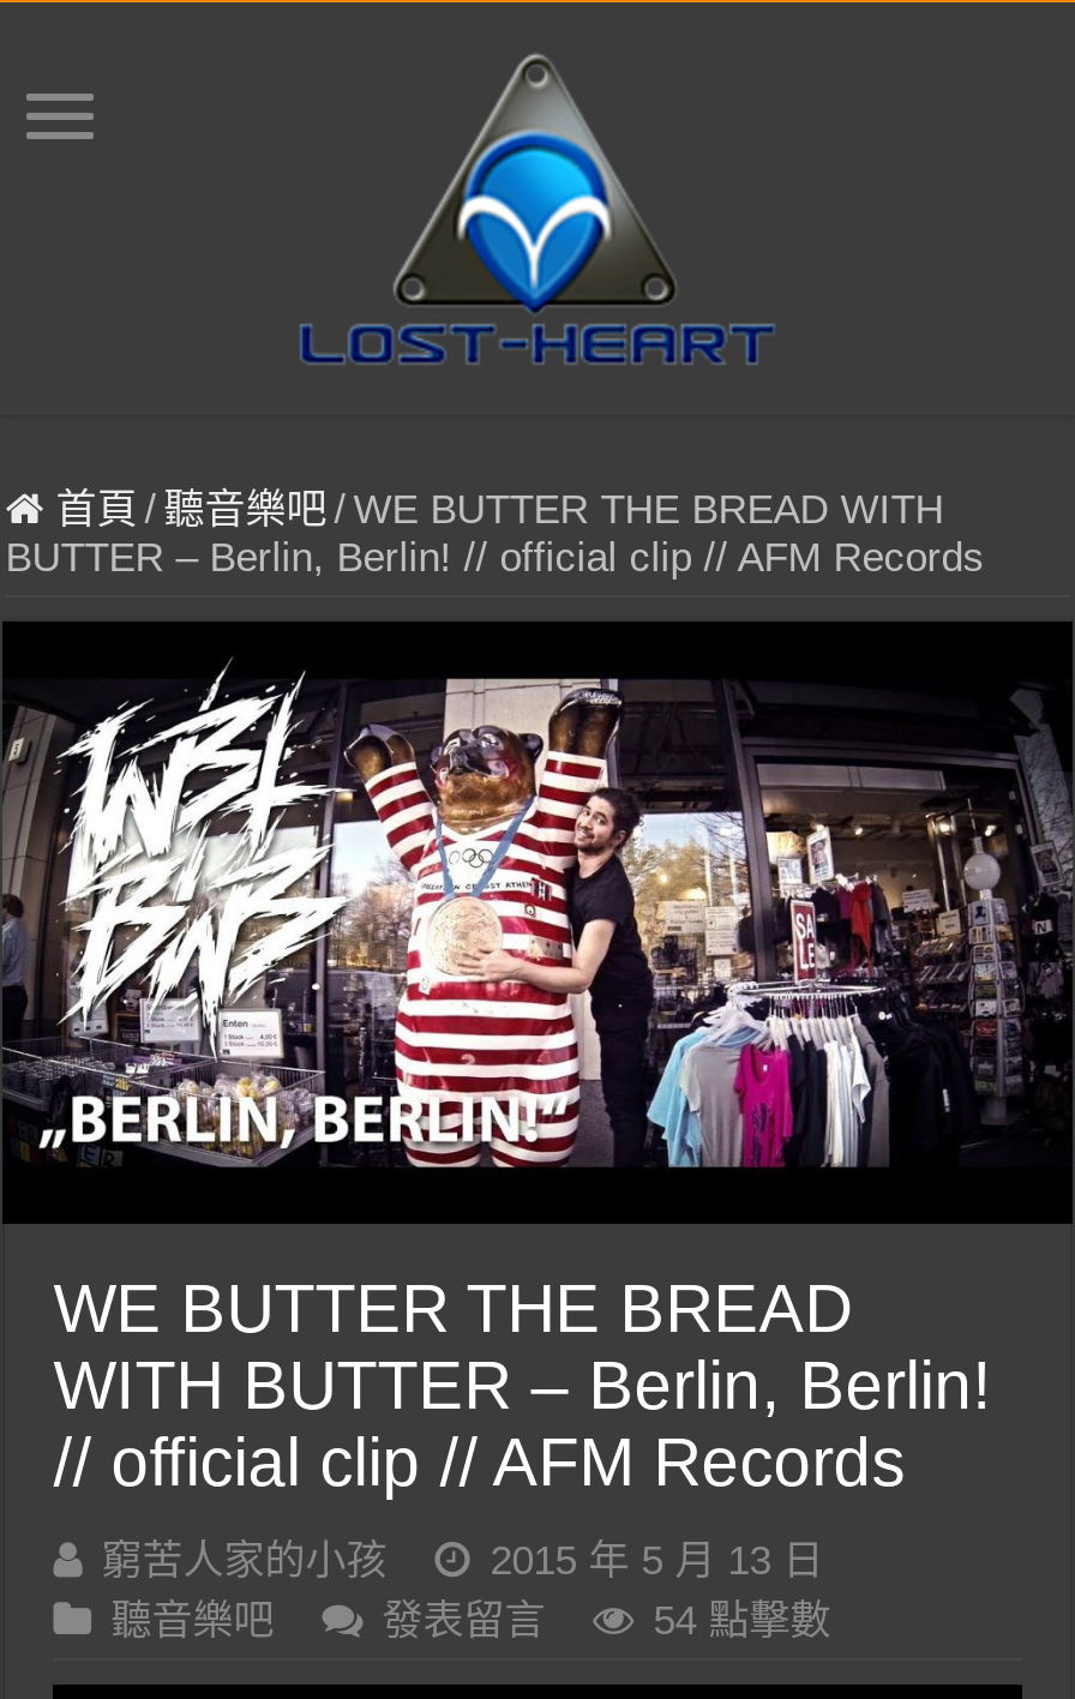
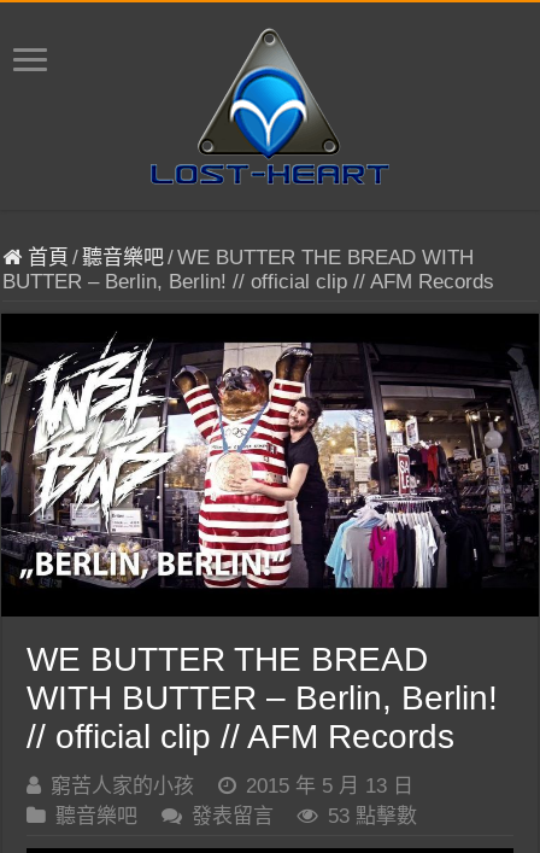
- 54 點擊數
+ 53 點擊數
